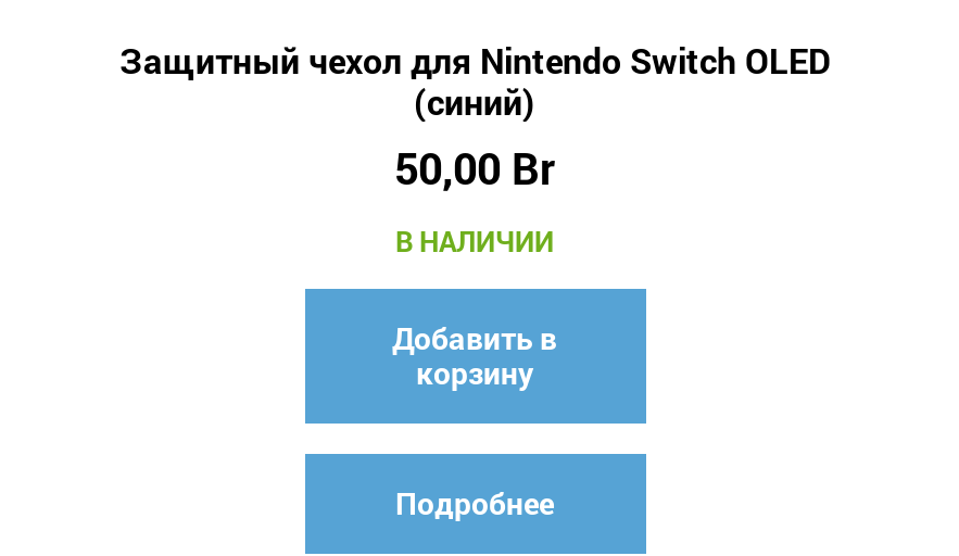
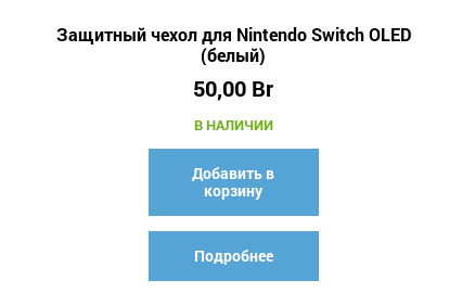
- (синий)
+ (белый)
